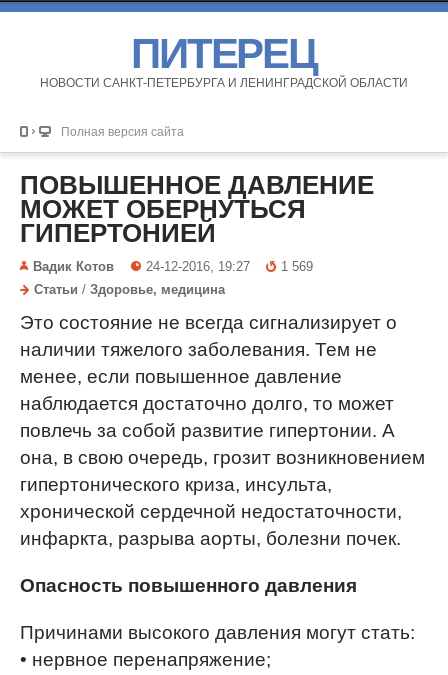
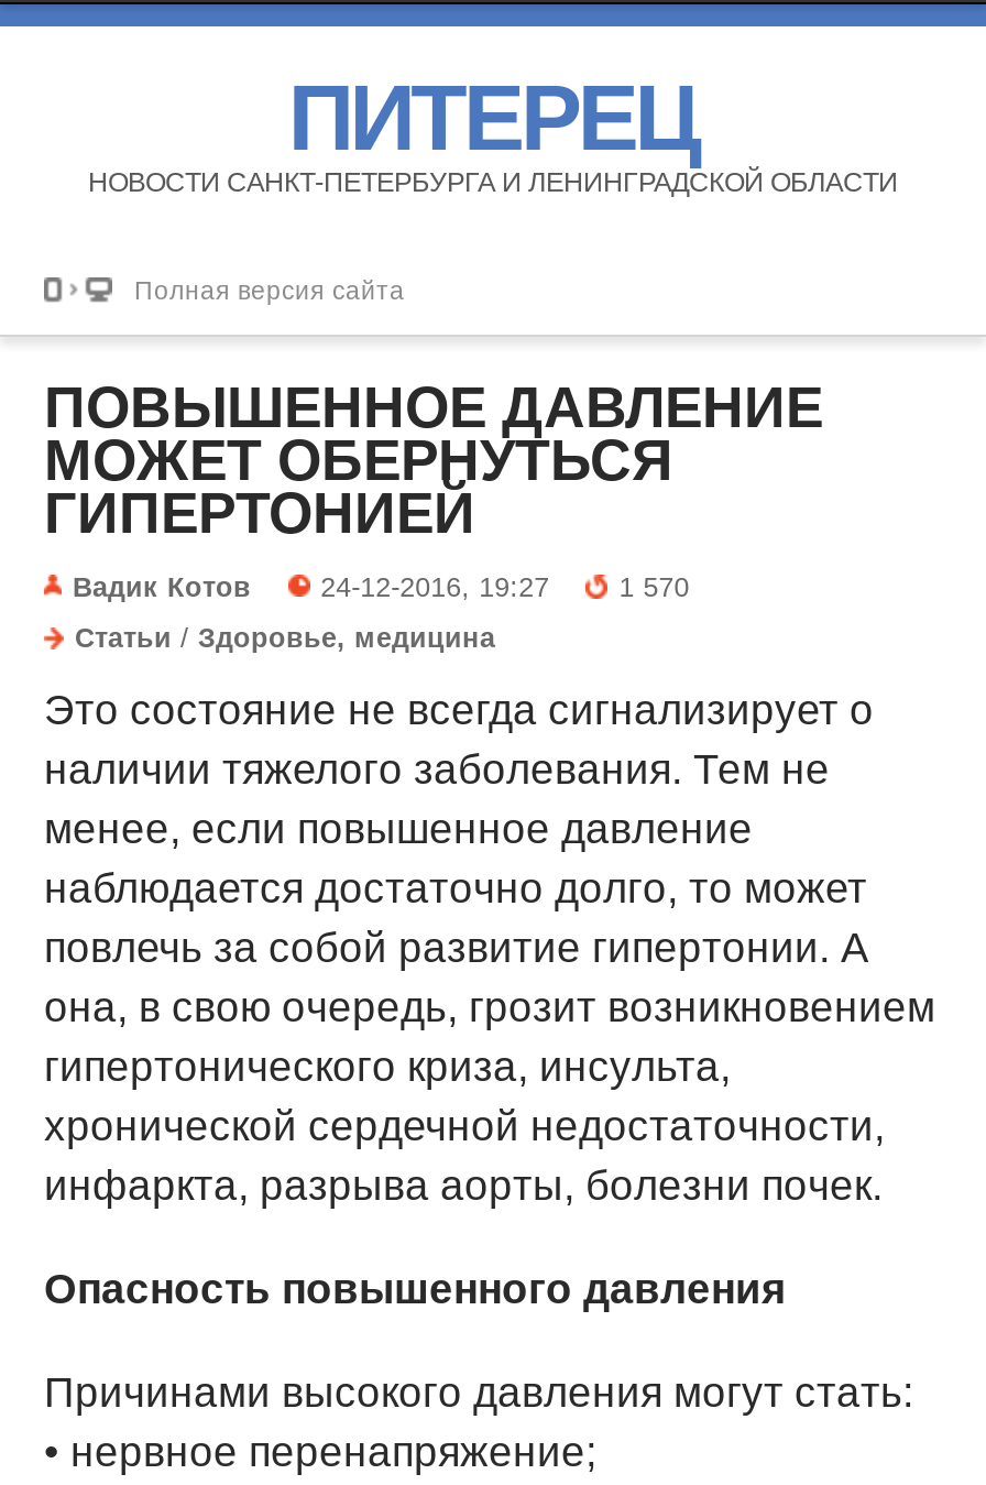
- 1 569
+ 1 570
